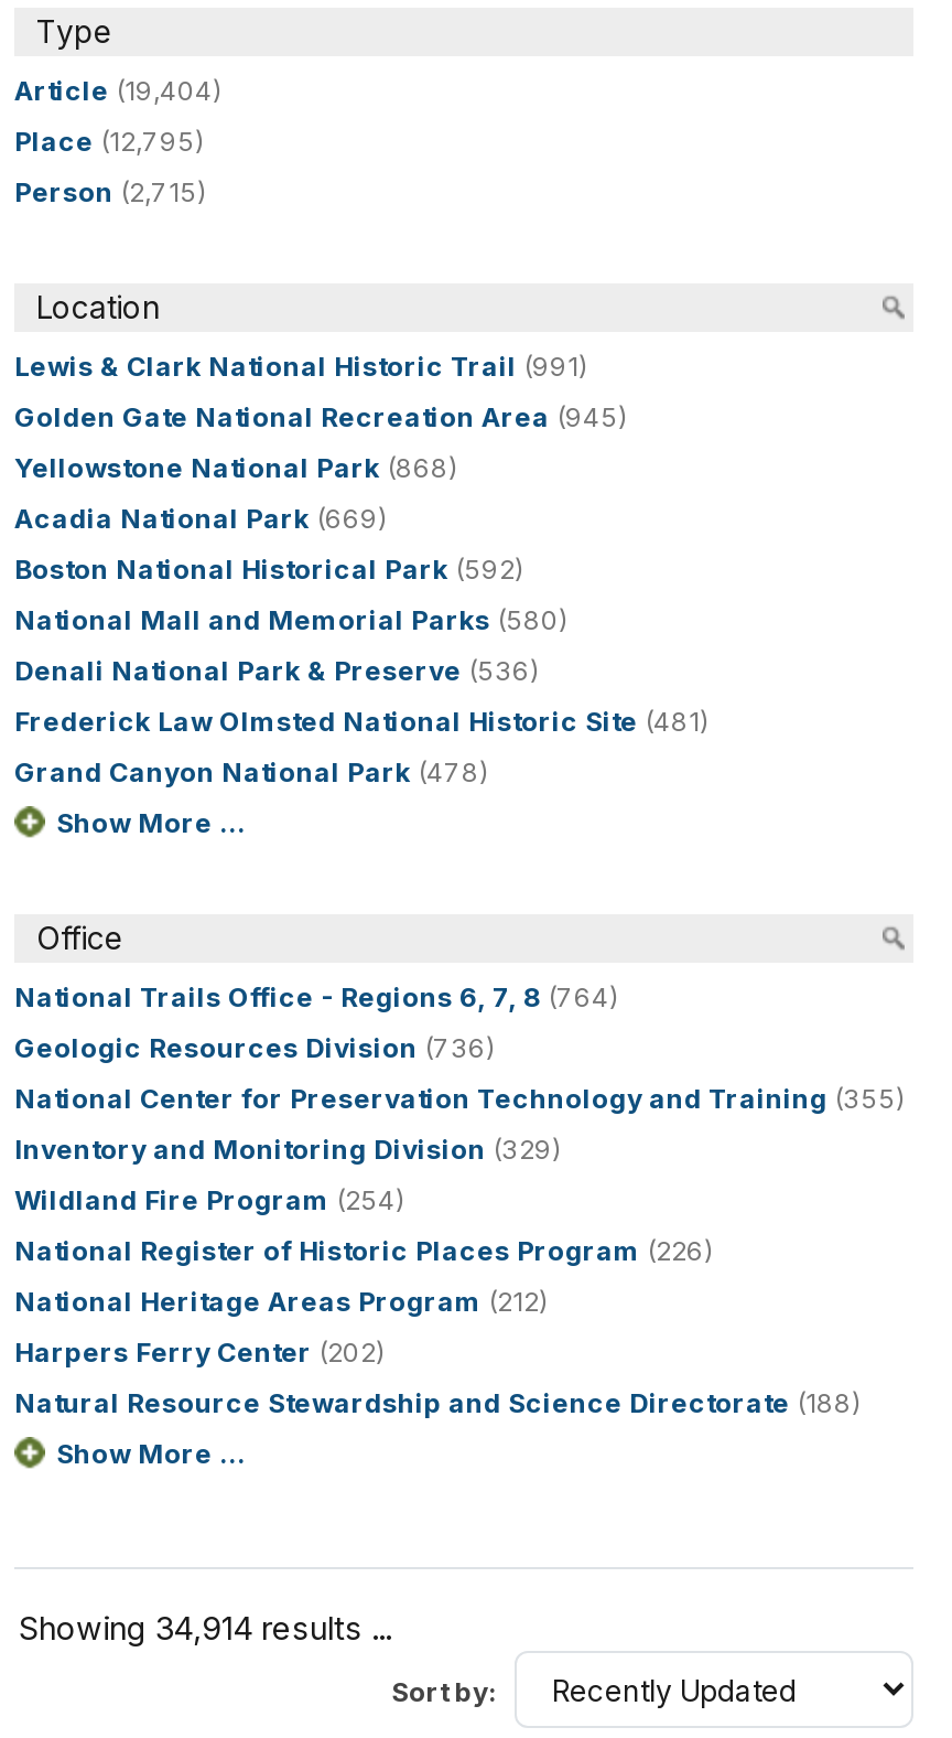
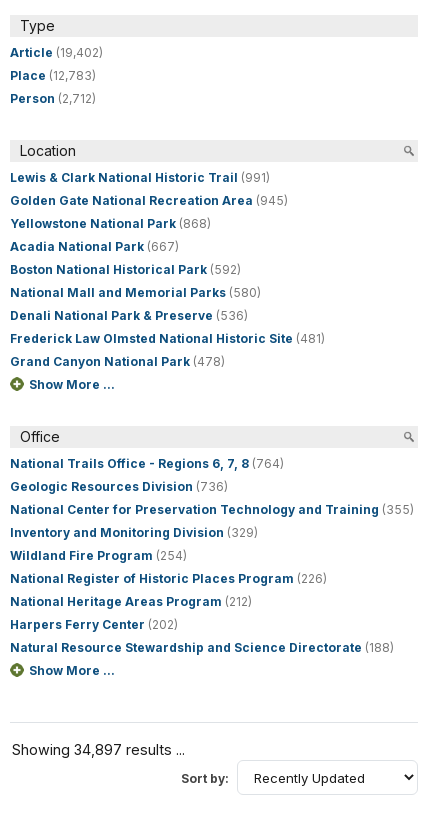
- Article (19,404)
+ Article (19,402)

- Place (12,795)
+ Place (12,783)

- Person (2,715)
+ Person (2,712)

- Acadia National Park (669)
+ Acadia National Park (667)

- Showing 34,914 results ...
+ Showing 34,897 results ...
